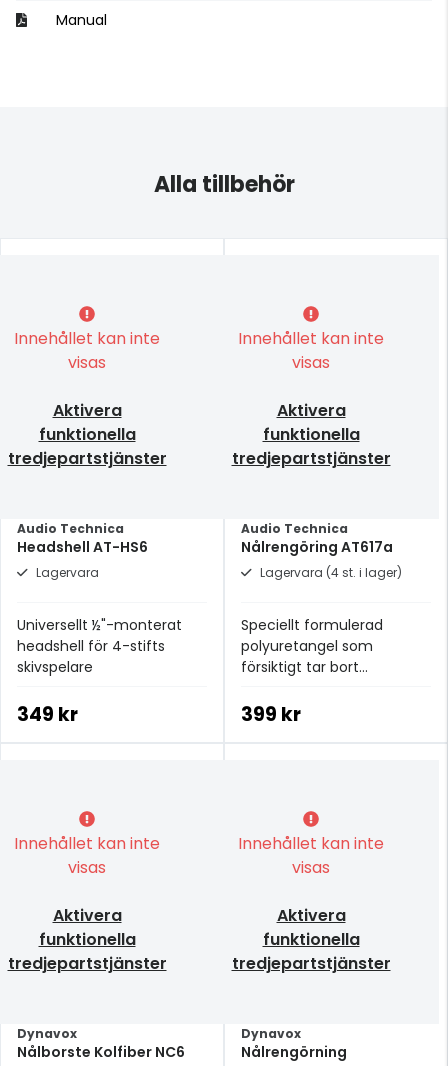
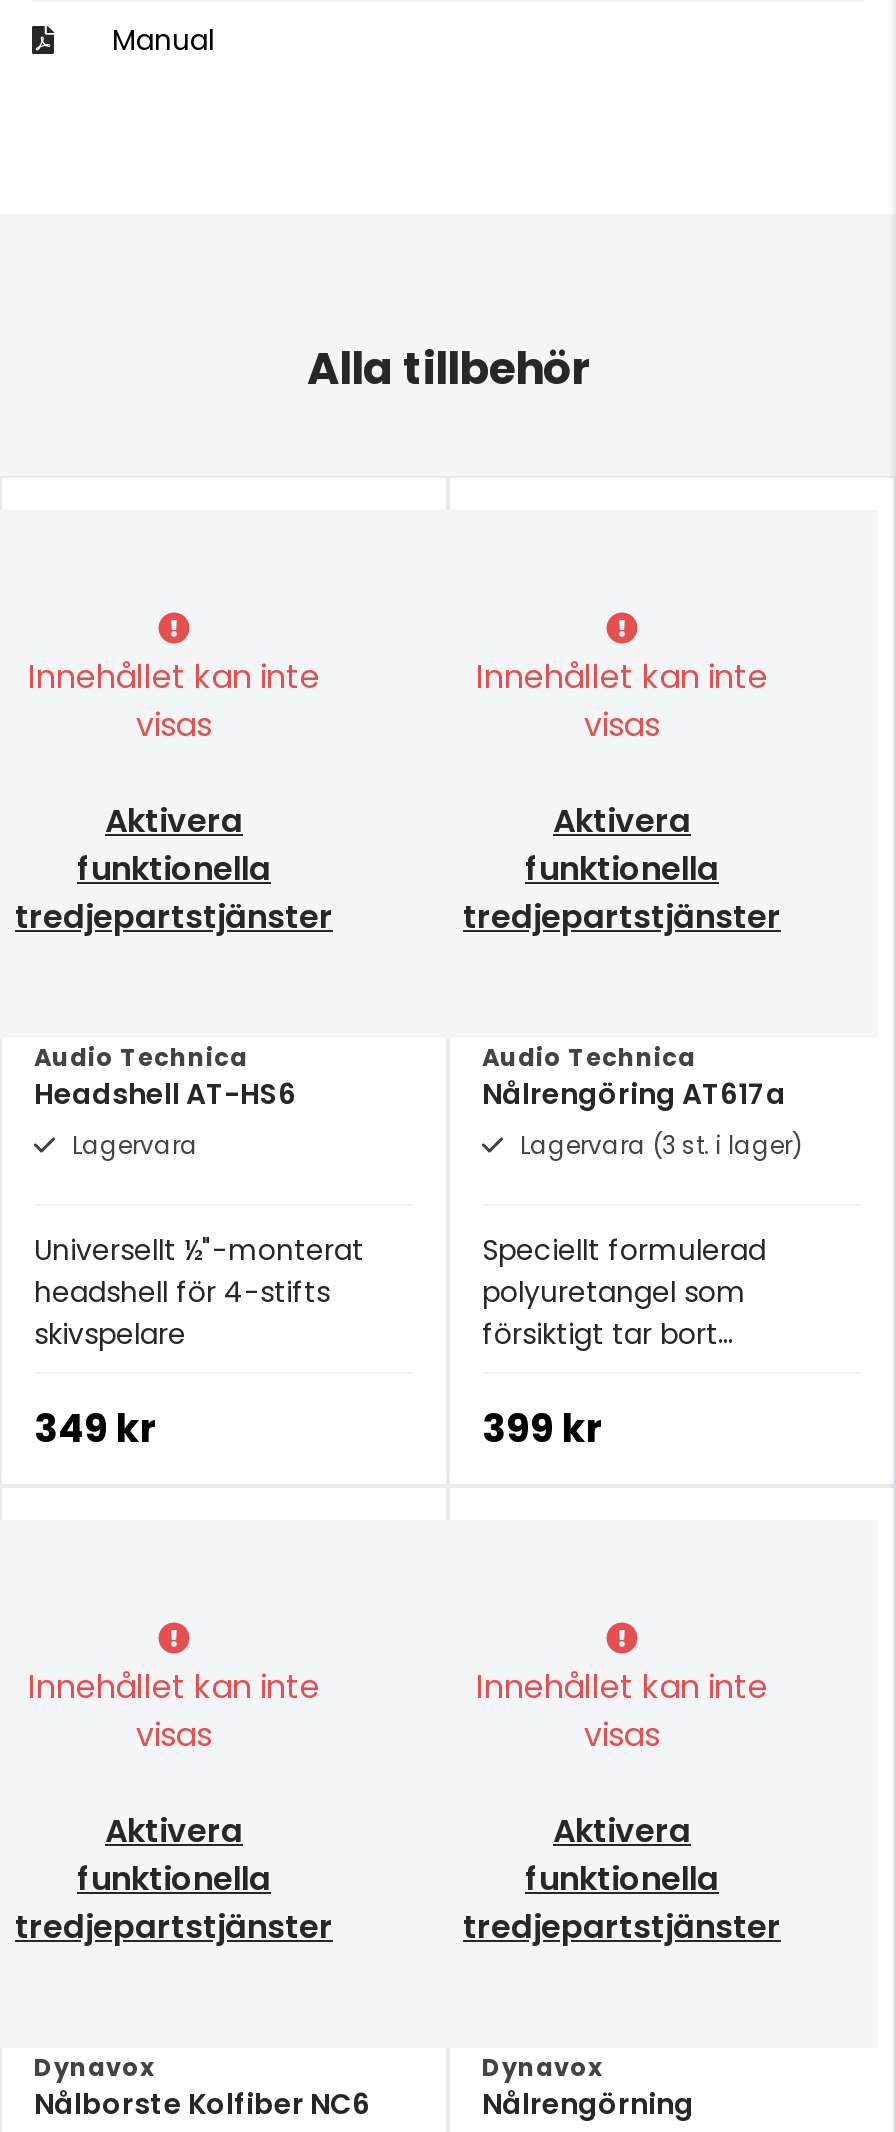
- Lagervara (4 st. i lager)
+ Lagervara (3 st. i lager)
